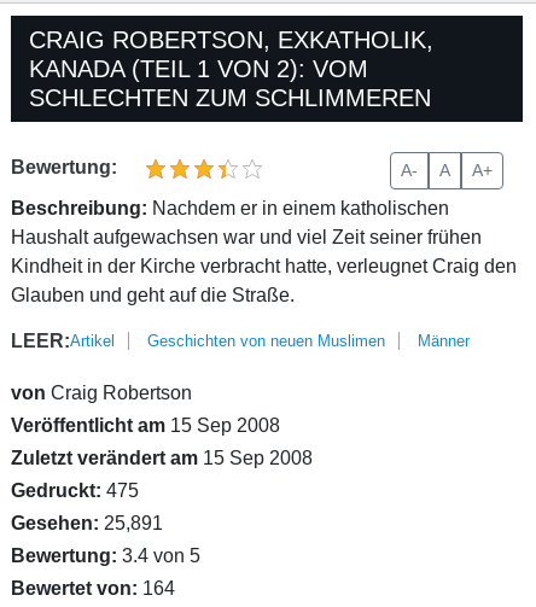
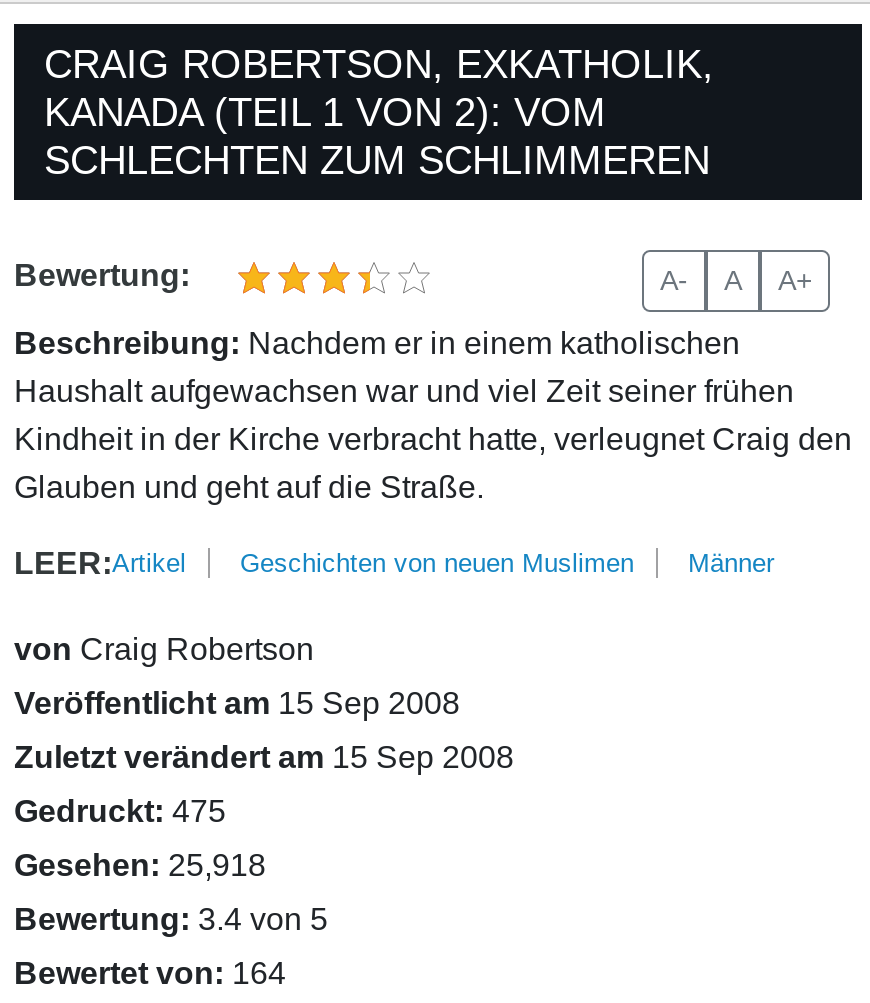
- Gesehen: 25,891
+ Gesehen: 25,918
